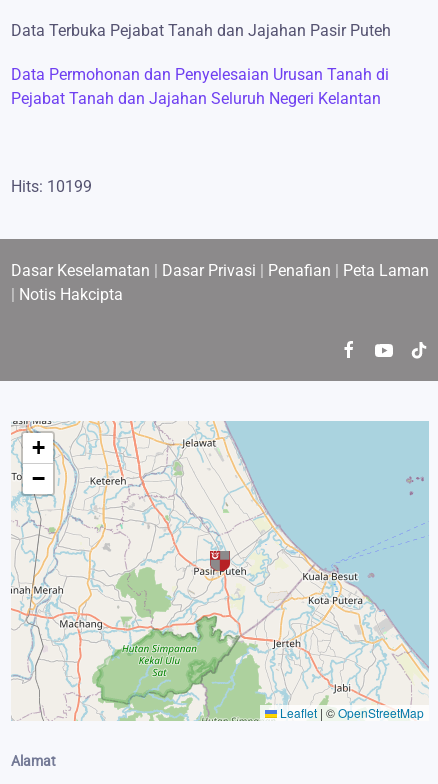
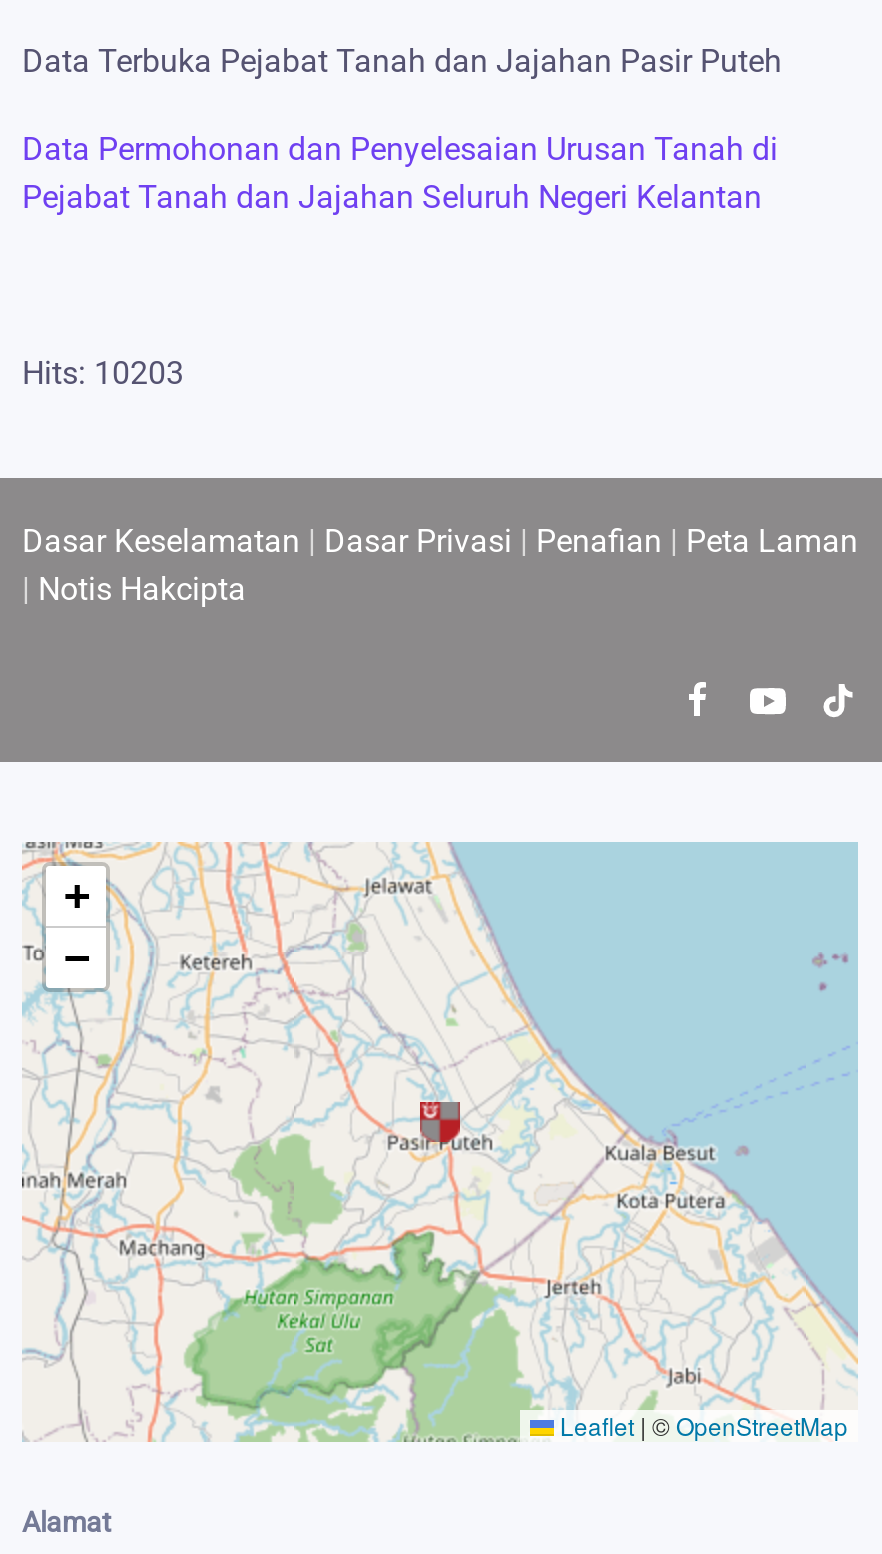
- Hits: 10199
+ Hits: 10203
